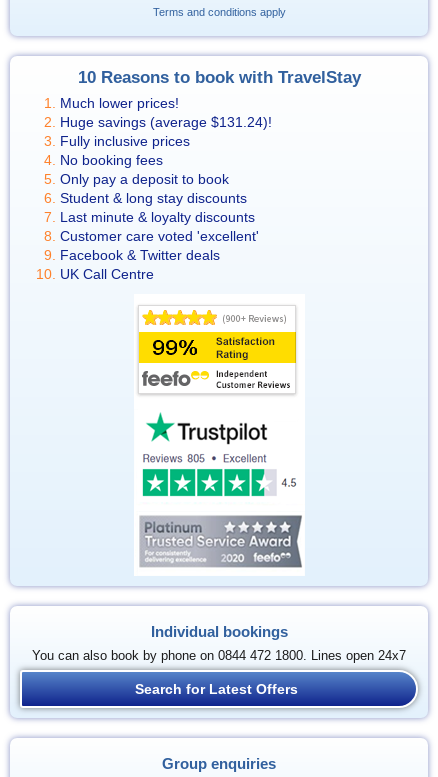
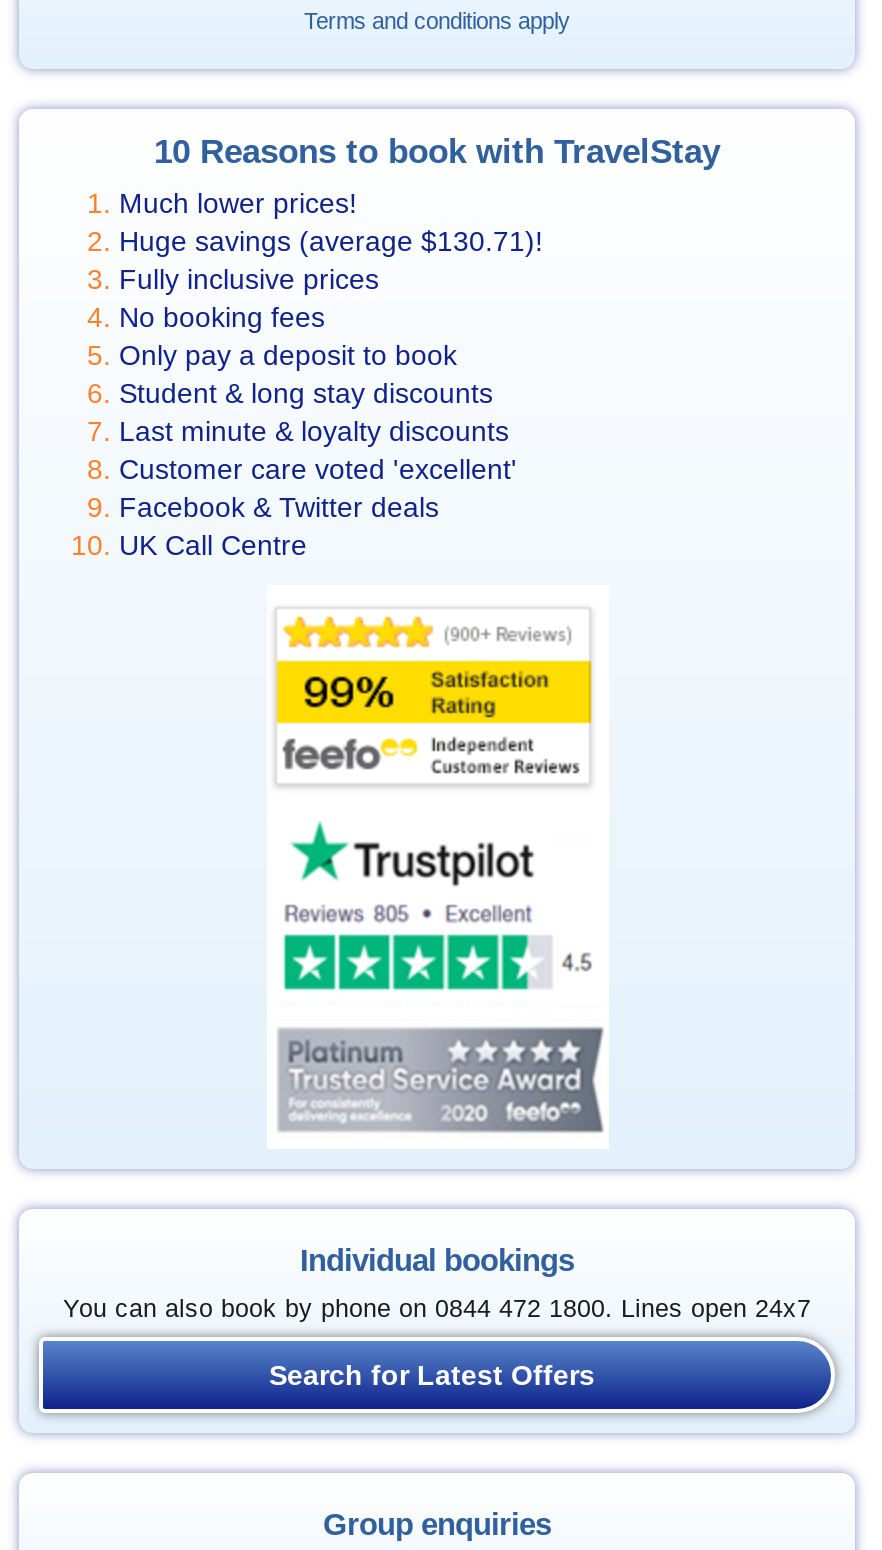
- Huge savings (average $131.24)!
+ Huge savings (average $130.71)!
